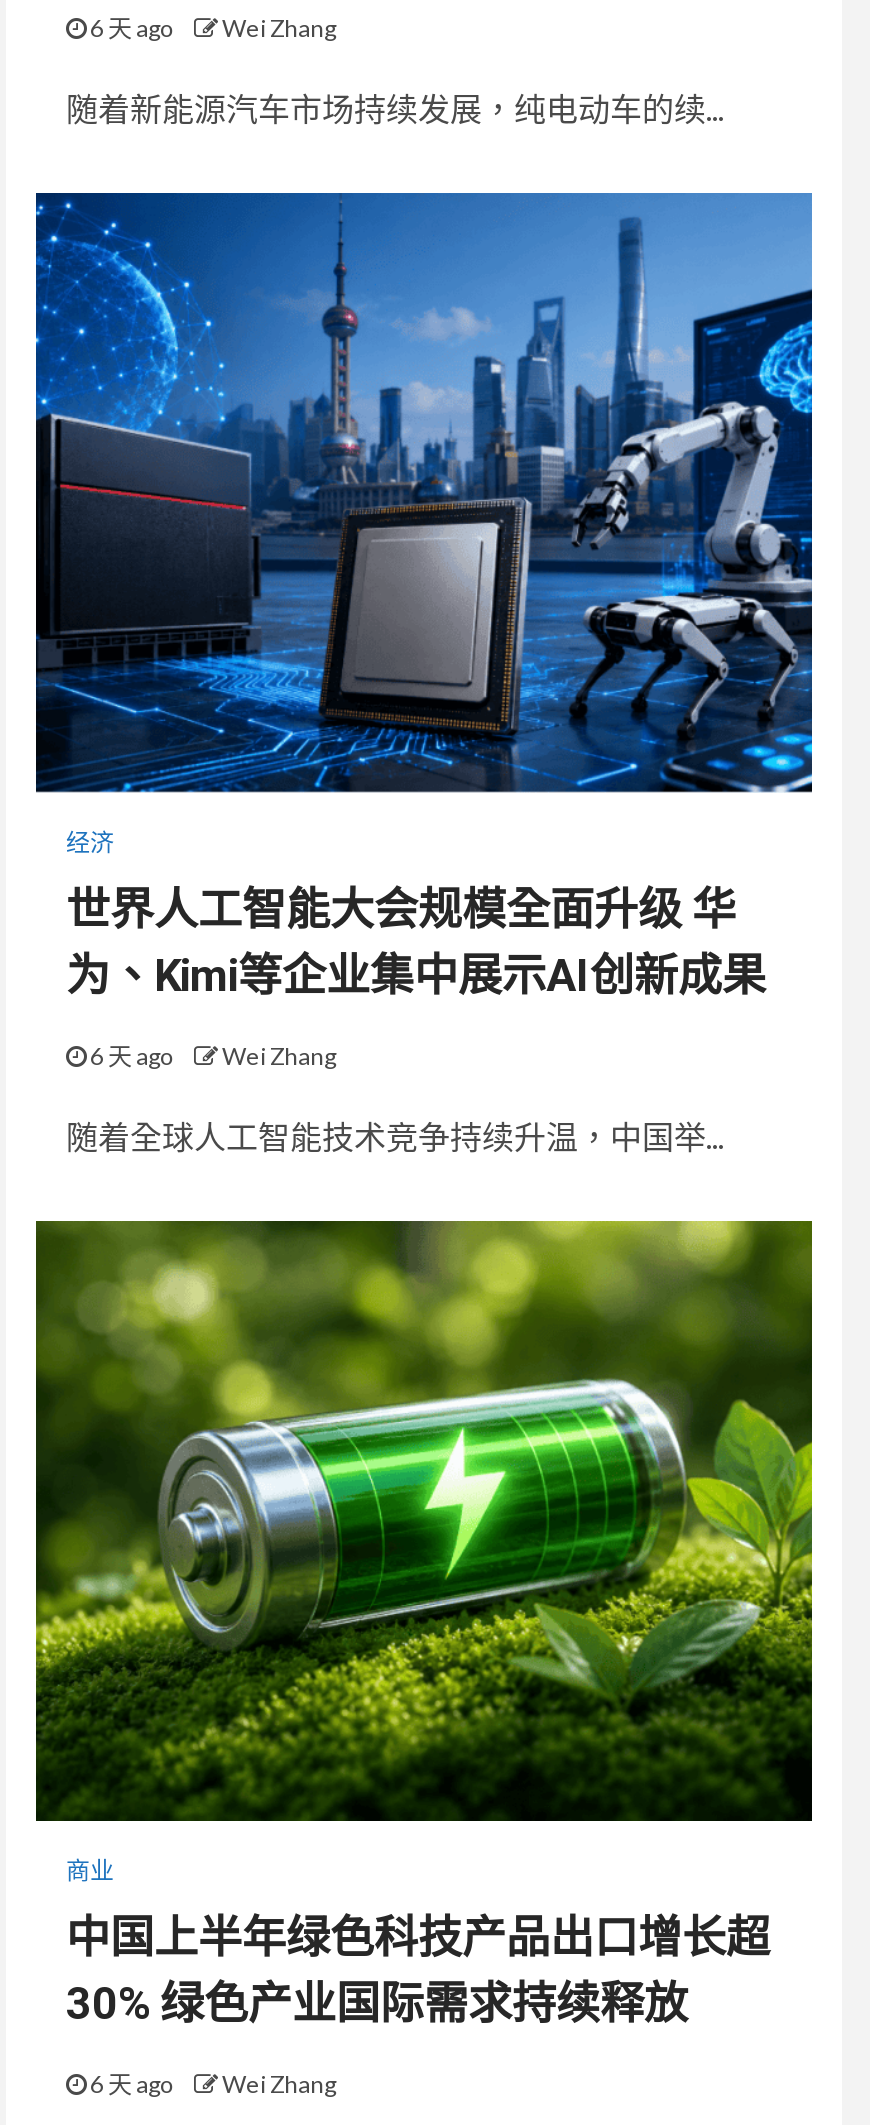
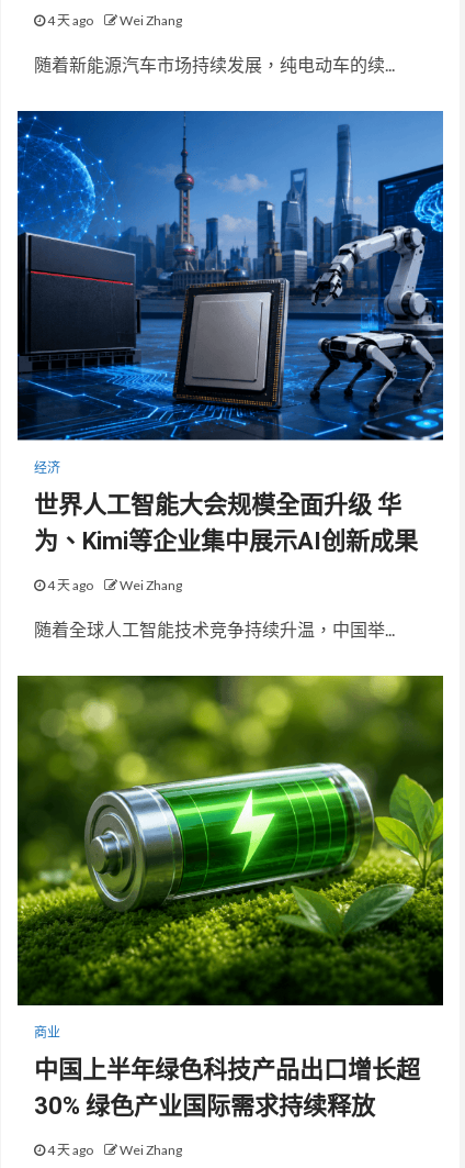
- 6 天 ago Wei Zhang
+ 4 天 ago Wei Zhang

- 6 天 ago Wei Zhang
+ 4 天 ago Wei Zhang

- 6 天 ago Wei Zhang
+ 4 天 ago Wei Zhang
